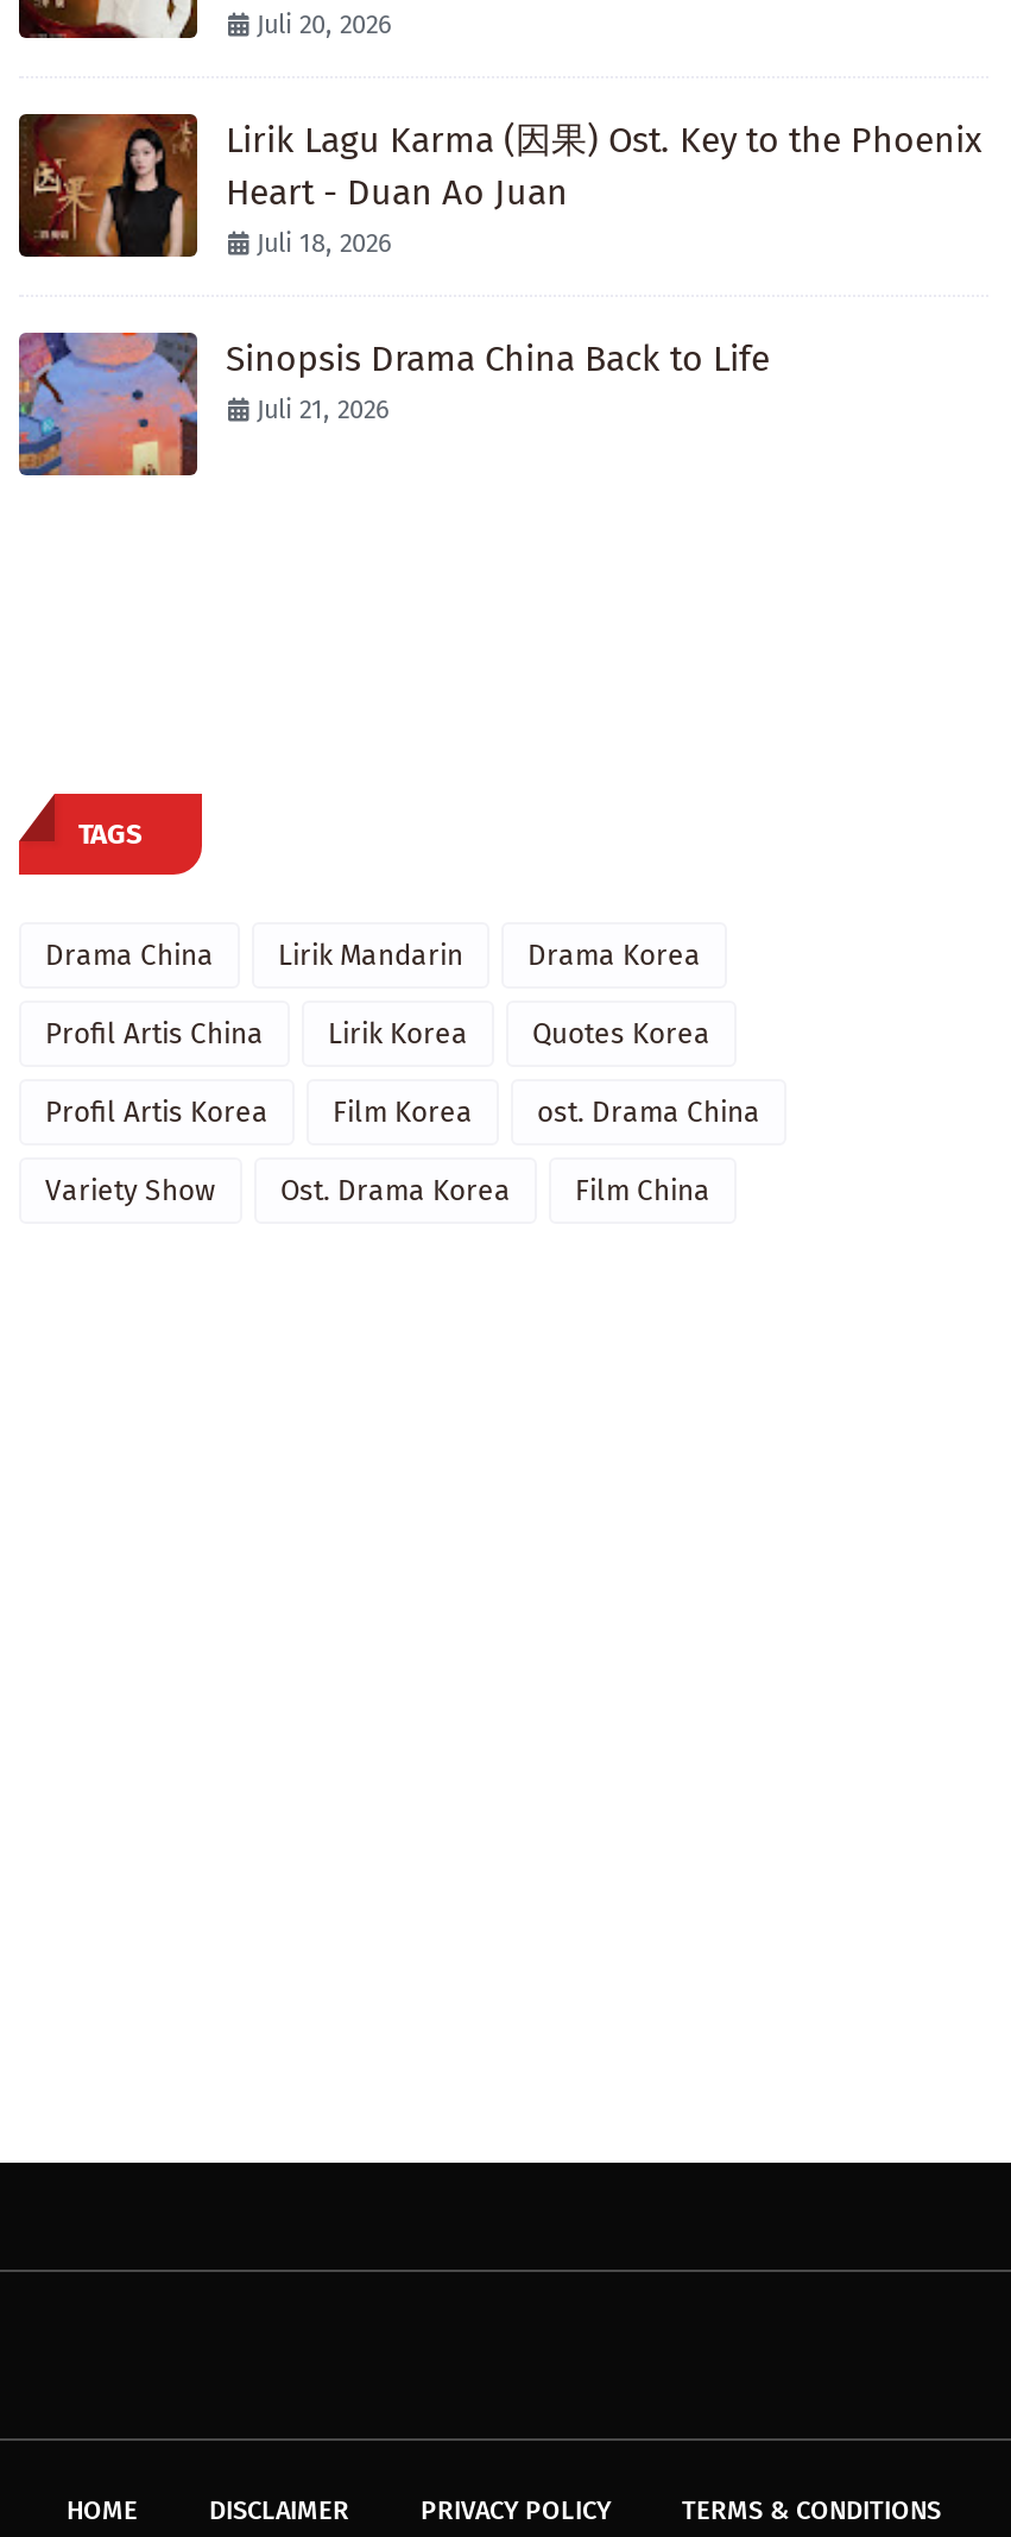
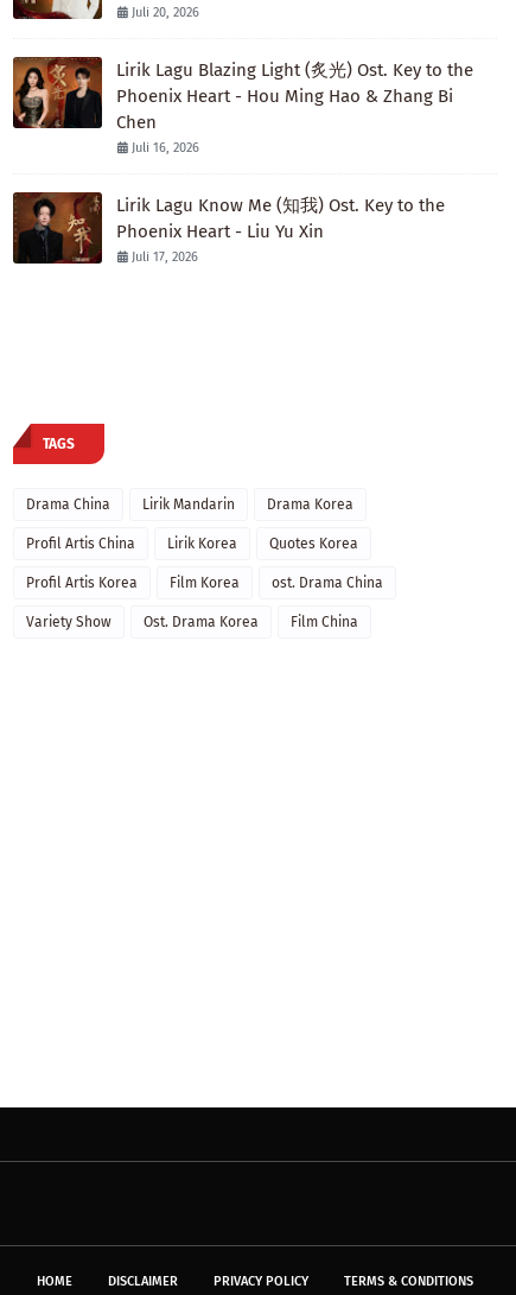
- [image]
- Lirik Lagu Karma (因果) Ost. Key to the Phoenix
- Heart - Duan Ao Juan
- Juli 18, 2026
+ [image]
+ Lirik Lagu Blazing Light (炙光) Ost. Key to the
+ Phoenix Heart - Hou Ming Hao & Zhang Bi
+ Chen
+ Juli 16, 2026

- [image]
- Sinopsis Drama China Back to Life
- Juli 21, 2026
+ [image]
+ Lirik Lagu Know Me (知我) Ost. Key to the
+ Phoenix Heart - Liu Yu Xin
+ Juli 17, 2026
